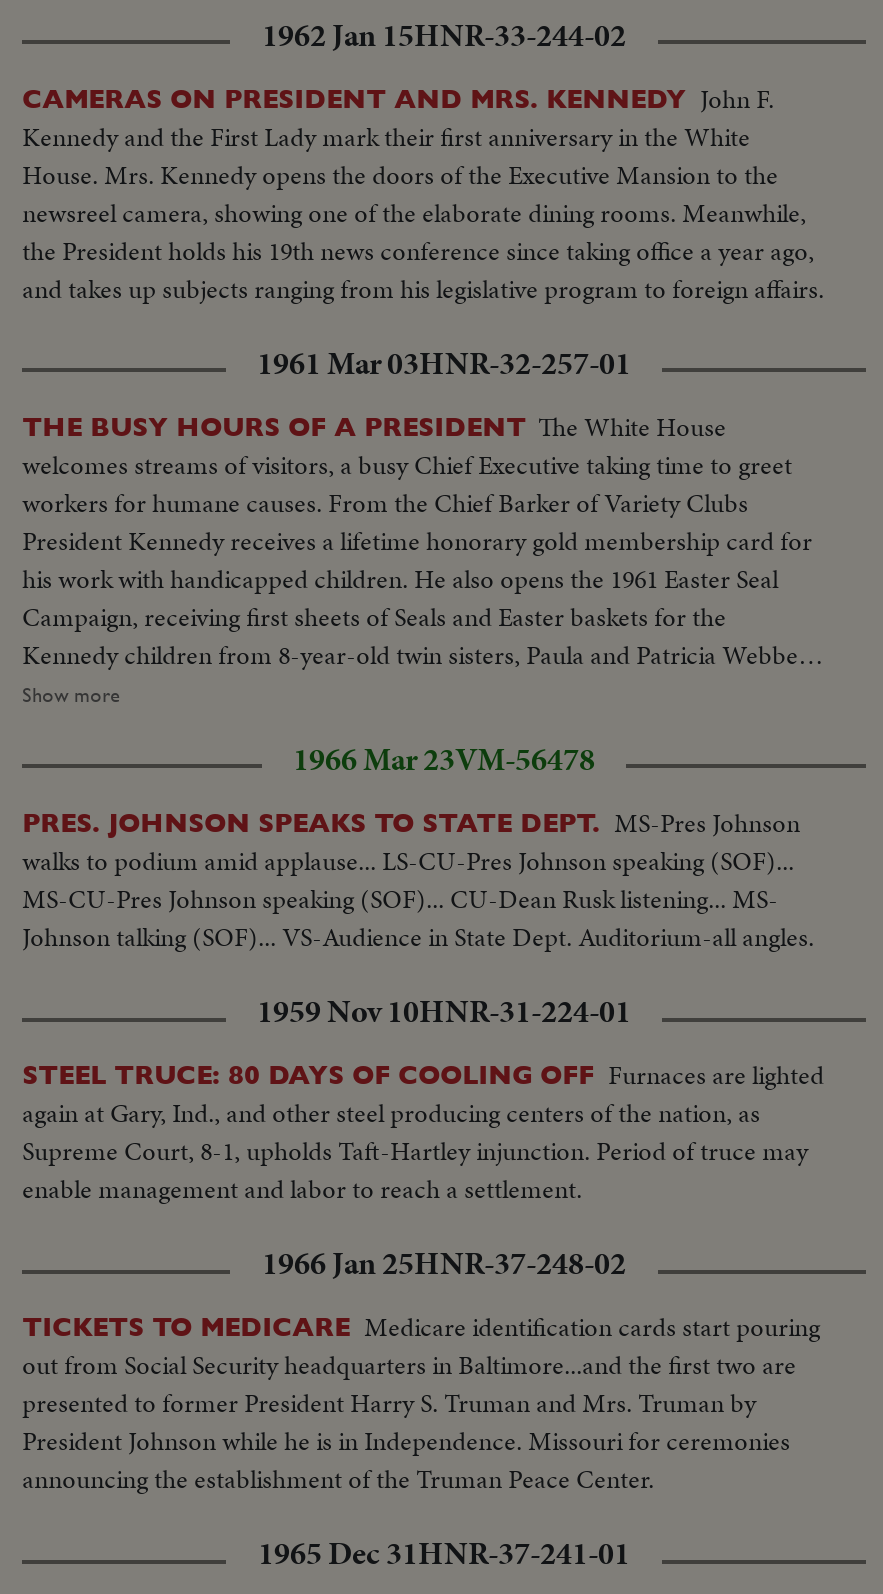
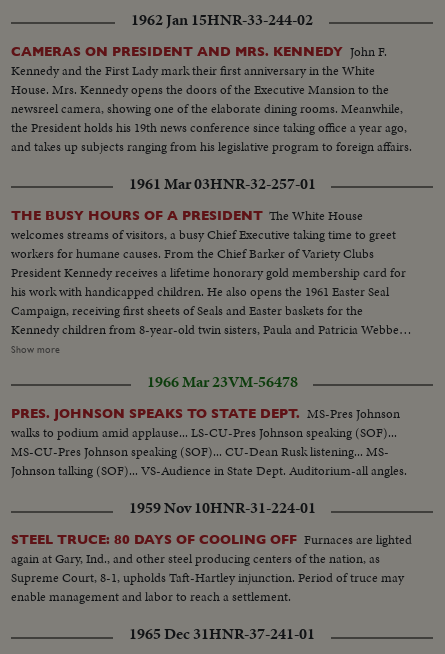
- 1966 Jan 25HNR-37-248-02
- TICKETS TO MEDICARE Medicare identification cards start pouring
- out from Social Security headquarters in Baltimore...and the first two are
- presented to former President Harry S. Truman and Mrs. Truman by
- President Johnson while he is in Independence. Missouri for ceremonies
- announcing the establishment of the Truman Peace Center.
